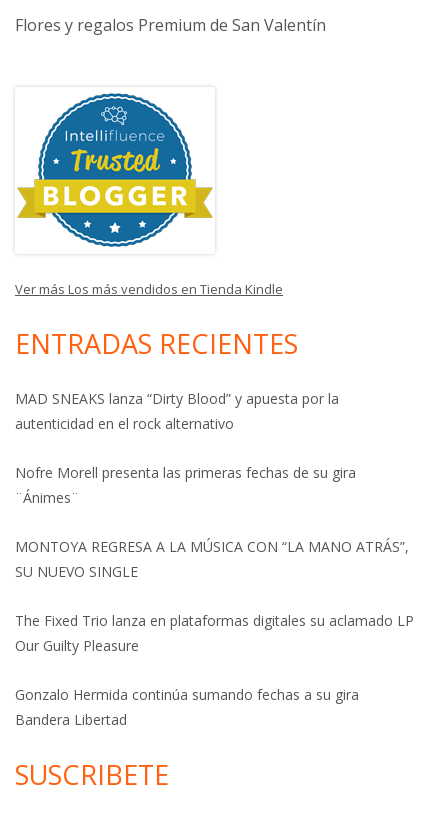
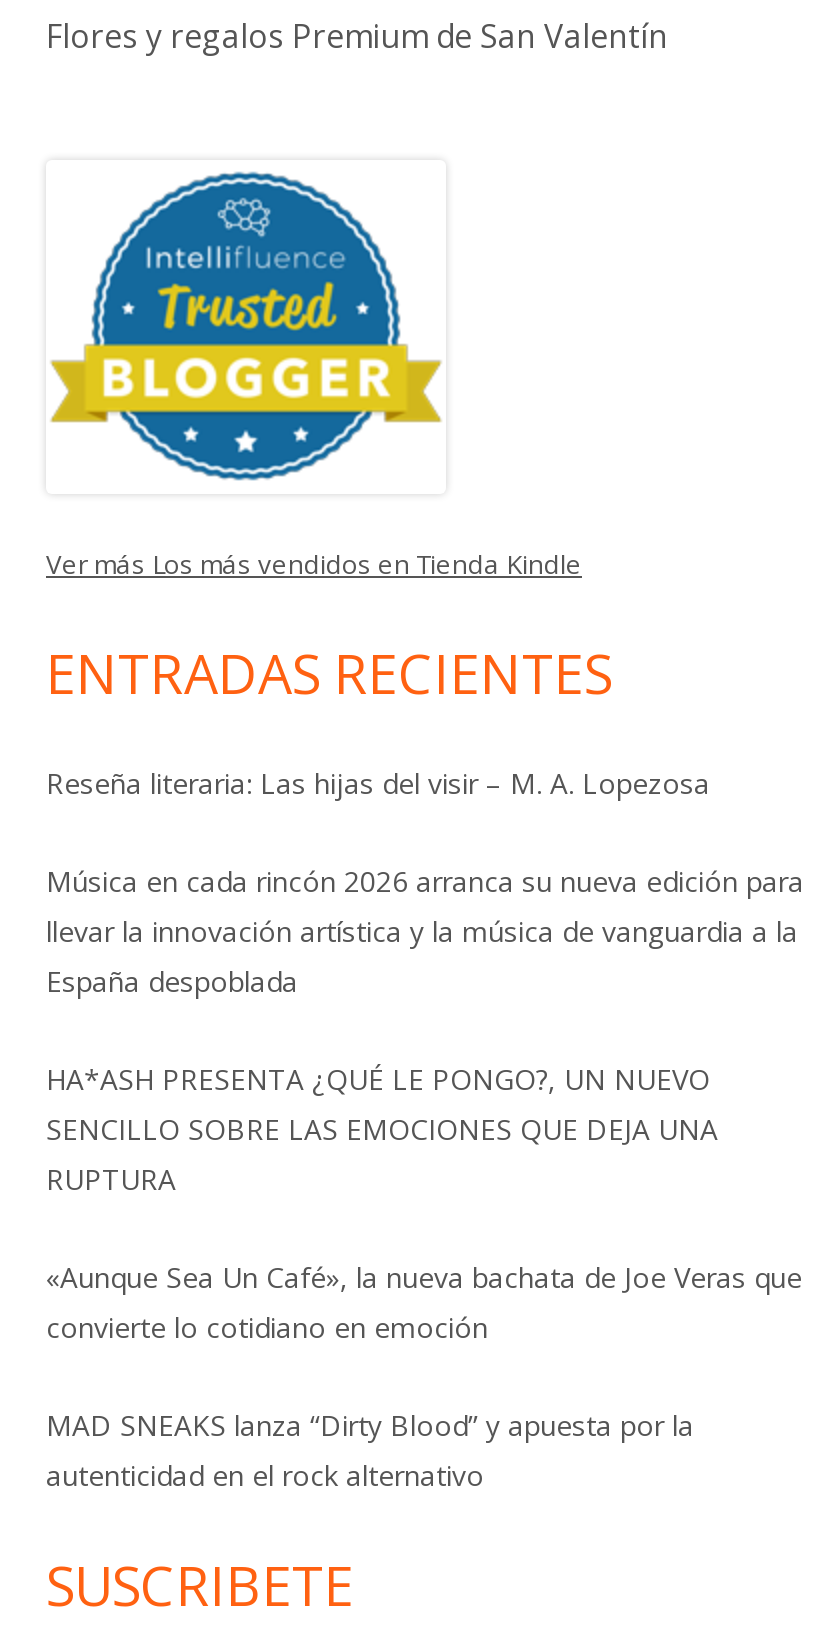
+ Reseña literaria: Las hijas del visir – M. A. Lopezosa
+ Música en cada rincón 2026 arranca su nueva edición para
+ llevar la innovación artística y la música de vanguardia a la
+ España despoblada
+ HA*ASH PRESENTA ¿QUÉ LE PONGO?, UN NUEVO
+ SENCILLO SOBRE LAS EMOCIONES QUE DEJA UNA
+ RUPTURA
+ «Aunque Sea Un Café», la nueva bachata de Joe Veras que
+ convierte lo cotidiano en emoción

moved down: MAD SNEAKS lanza “Dirty Blood” y apuesta por la | autenticidad en el rock alternativo

- Nofre Morell presenta las primeras fechas de su gira
- ¨Ánimes¨
- MONTOYA REGRESA A LA MÚSICA CON “LA MANO ATRÁS”,
- SU NUEVO SINGLE
- The Fixed Trio lanza en plataformas digitales su aclamado LP
- Our Guilty Pleasure
- Gonzalo Hermida continúa sumando fechas a su gira
- Bandera Libertad
